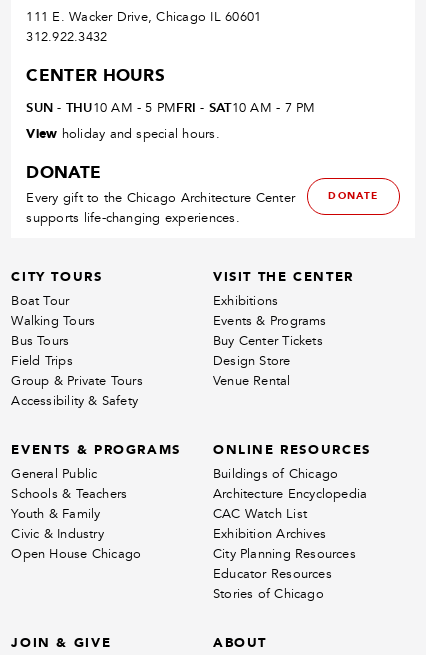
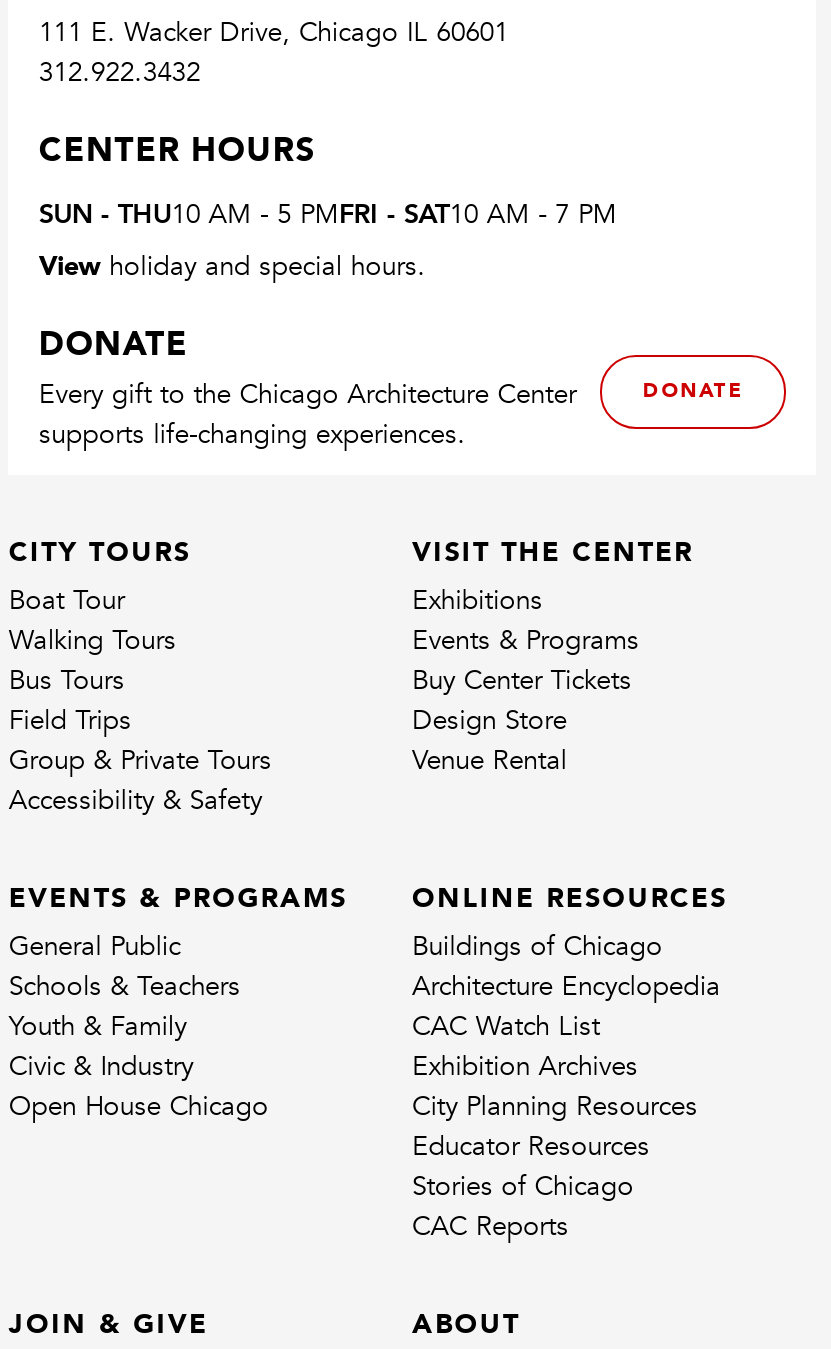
+ CAC Reports
